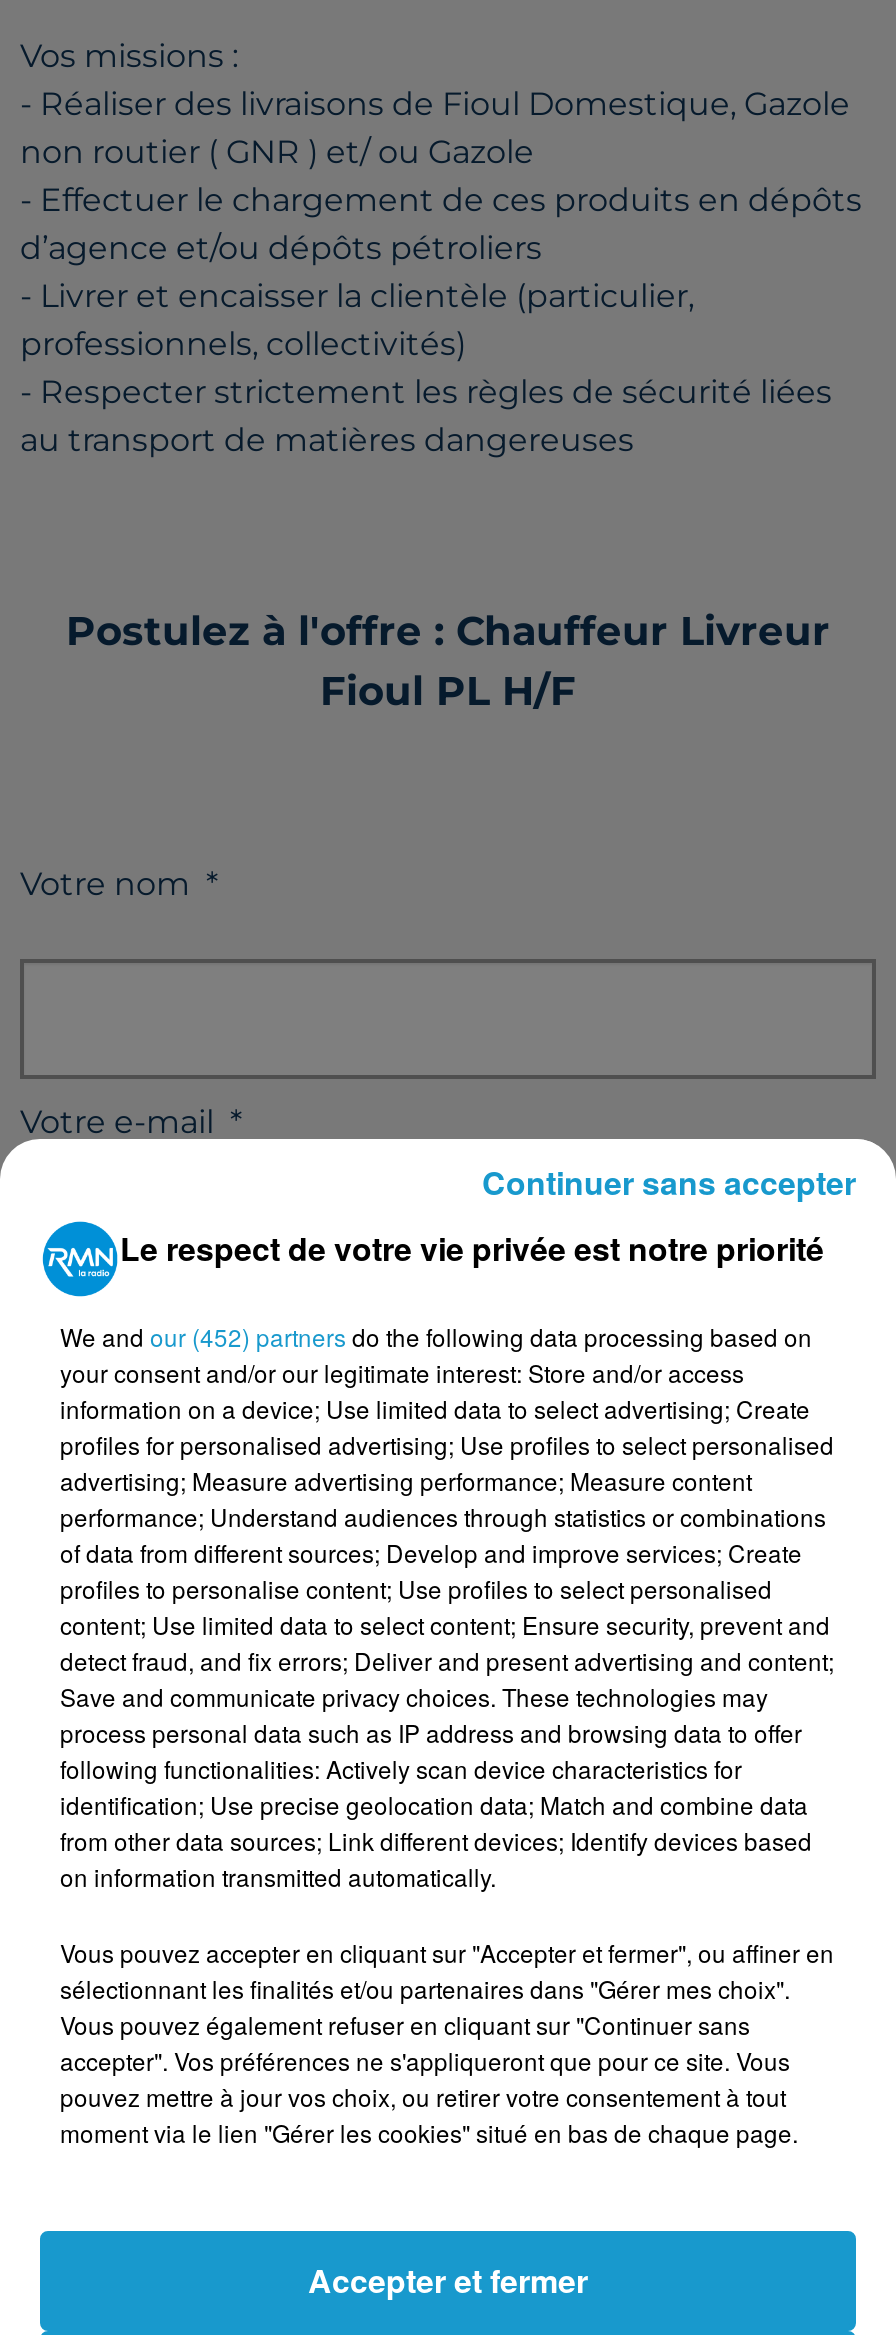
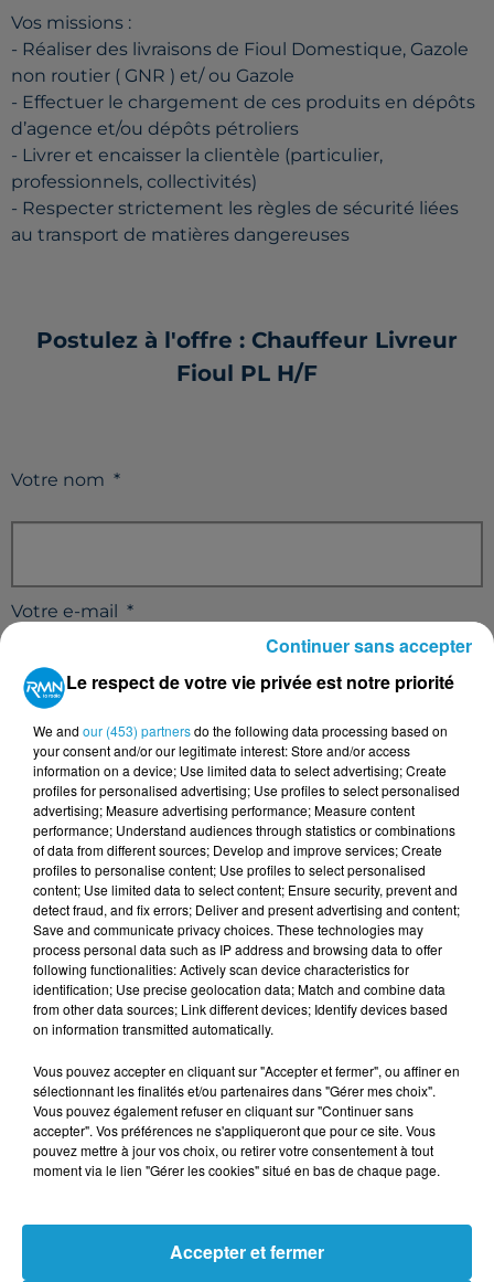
- We and our (452) partners do the following data processing based on
+ We and our (453) partners do the following data processing based on
